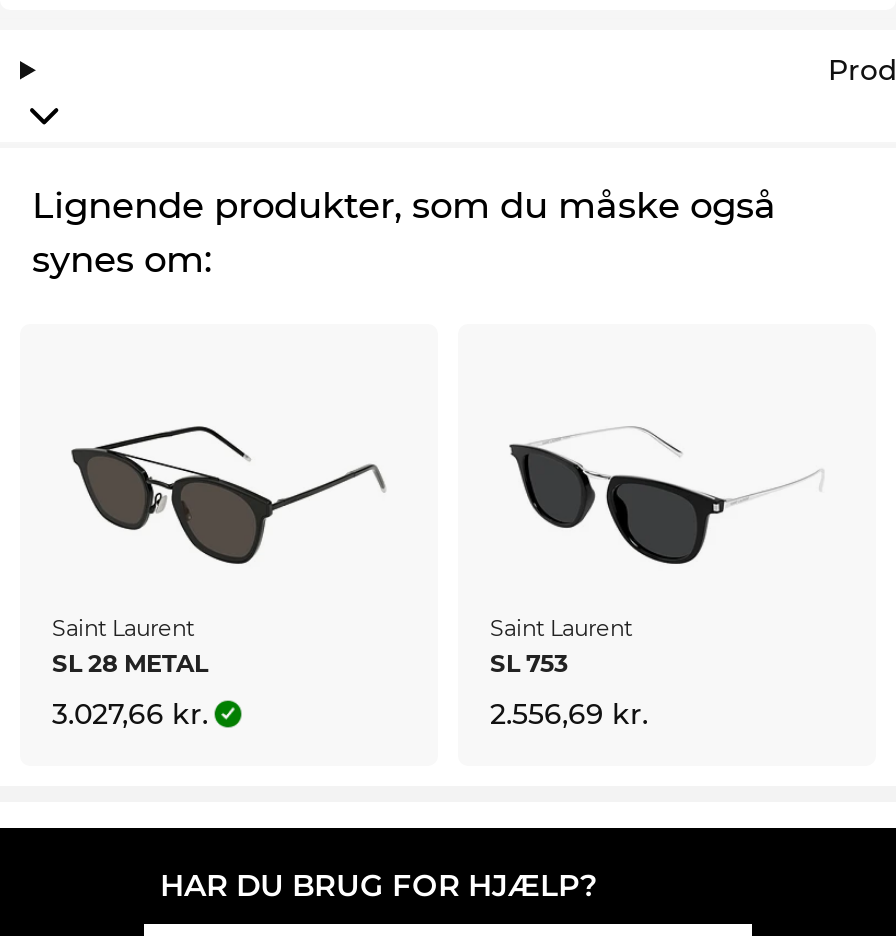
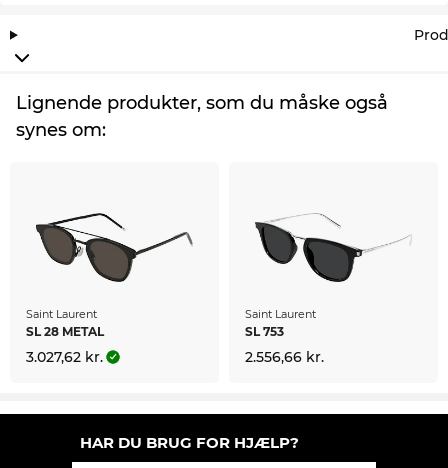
- 3.027,66 kr.
+ 3.027,62 kr.

- 2.556,69 kr.
+ 2.556,66 kr.
